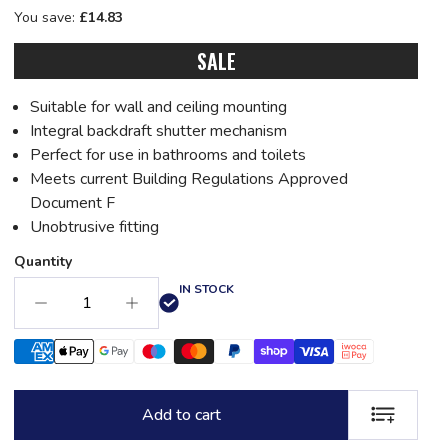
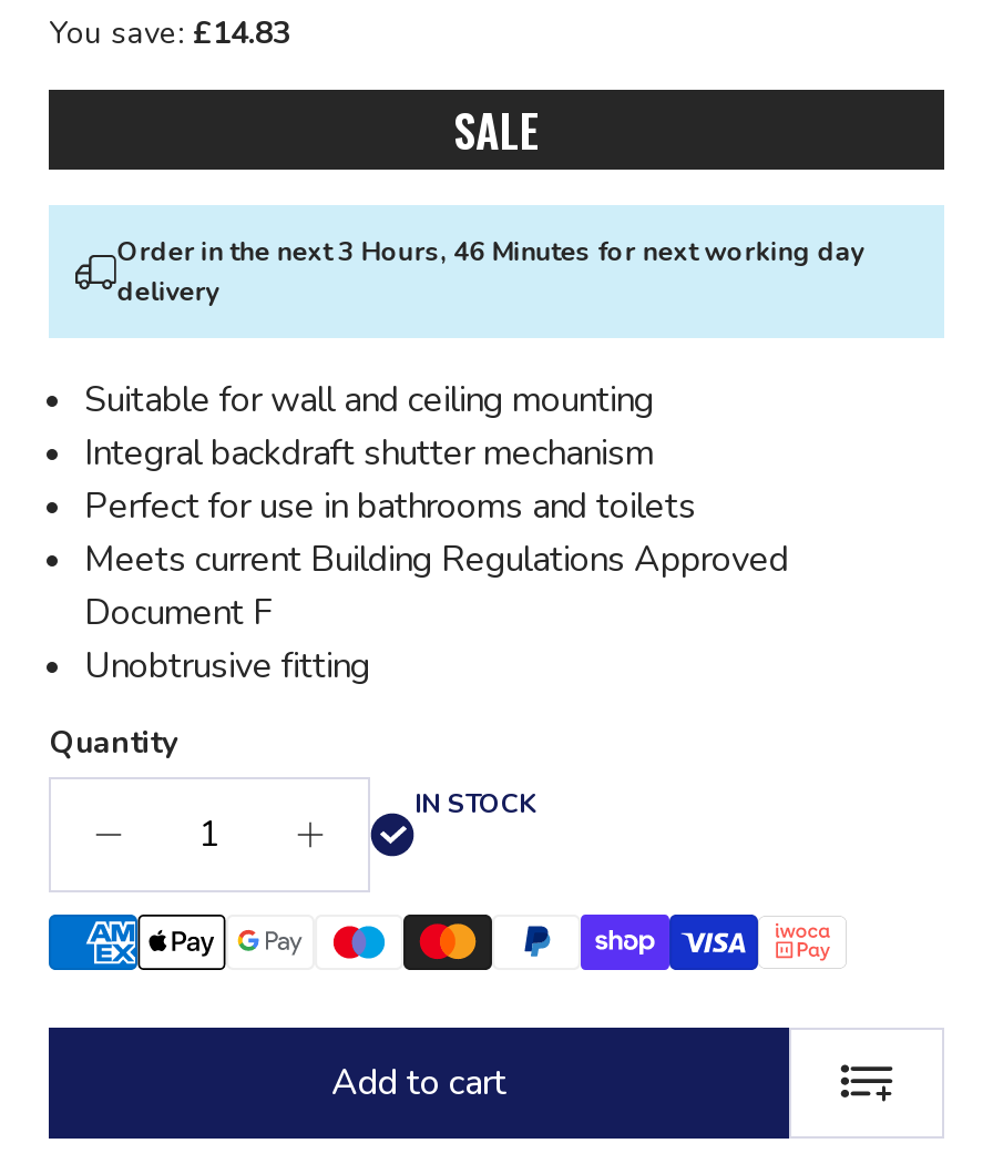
+ [image]
+ Order in the next 3 Hours, 46 Minutes for next working day
+ delivery
